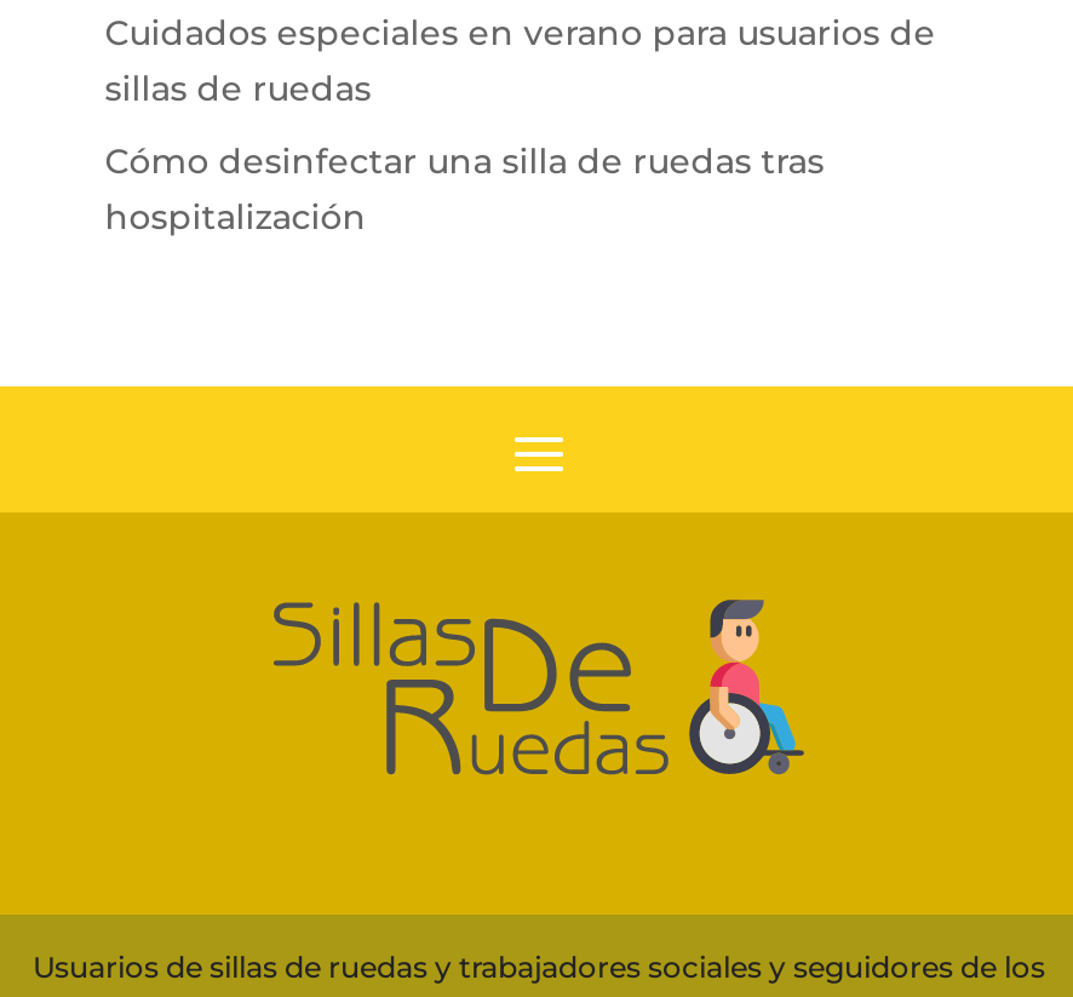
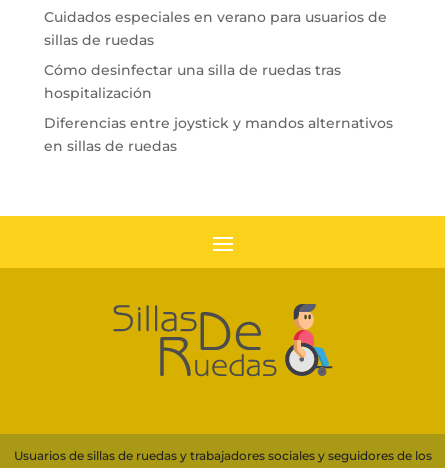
+ Diferencias entre joystick y mandos alternativos
+ en sillas de ruedas
